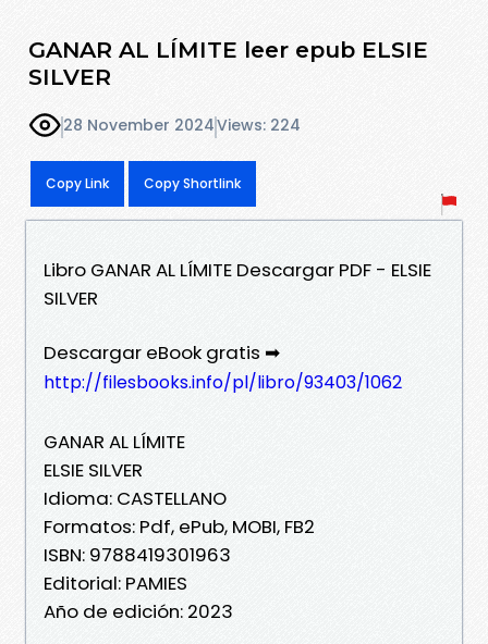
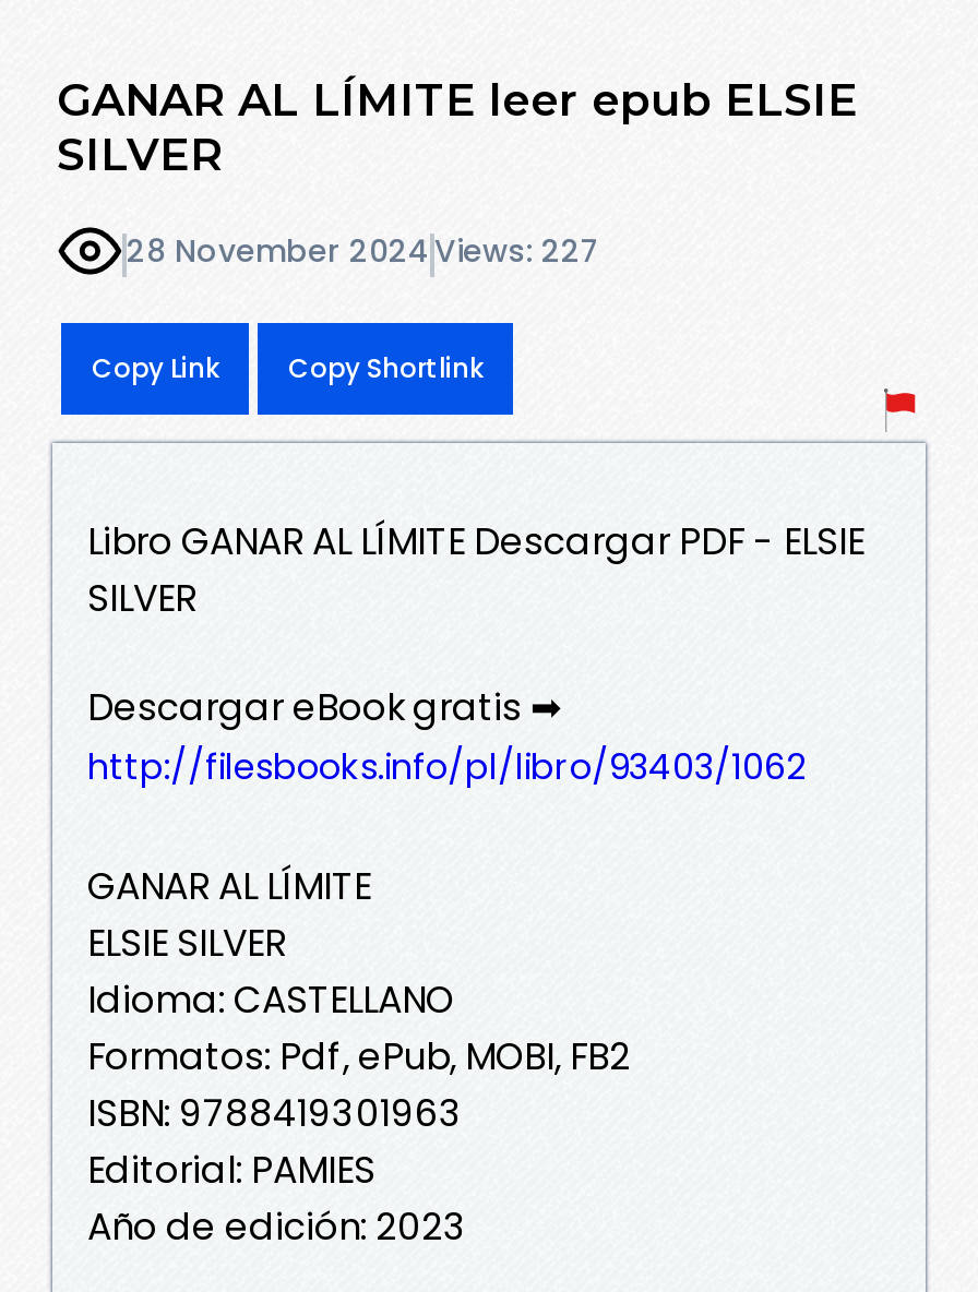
- 28 November 2024 Views: 224
+ 28 November 2024 Views: 227
